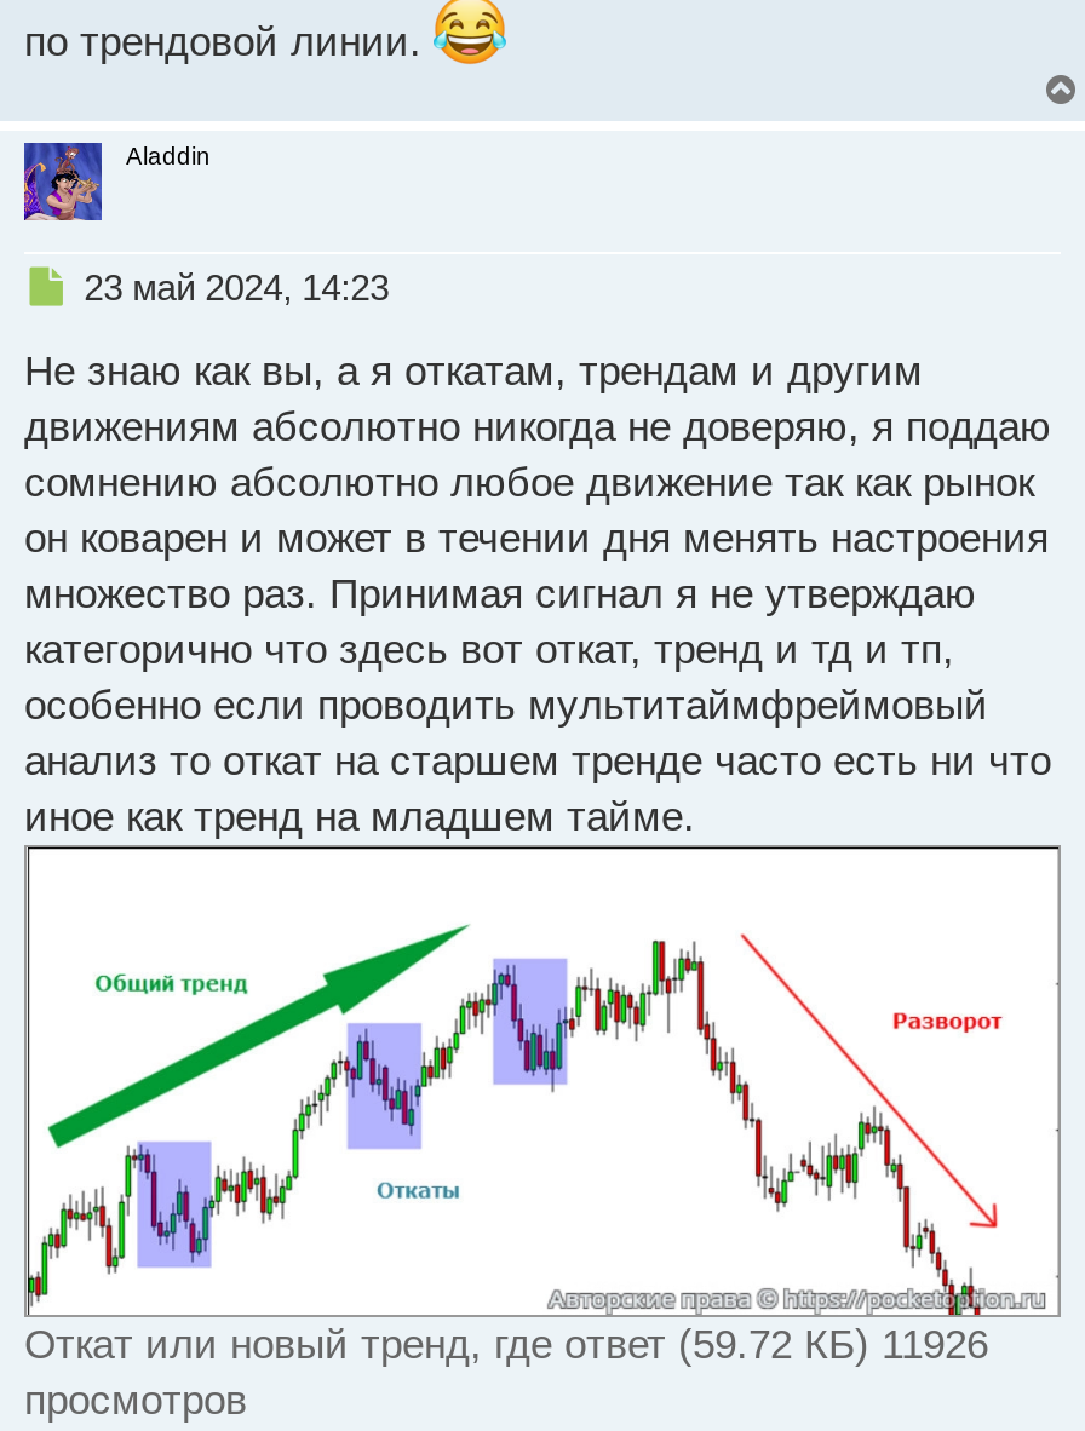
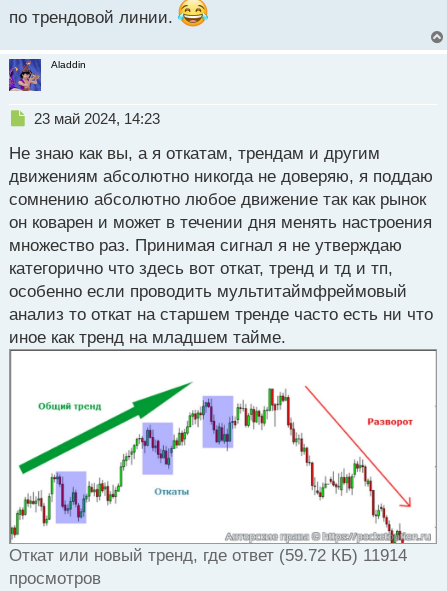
- Откат или новый тренд, где ответ (59.72 КБ) 11926
+ Откат или новый тренд, где ответ (59.72 КБ) 11914
